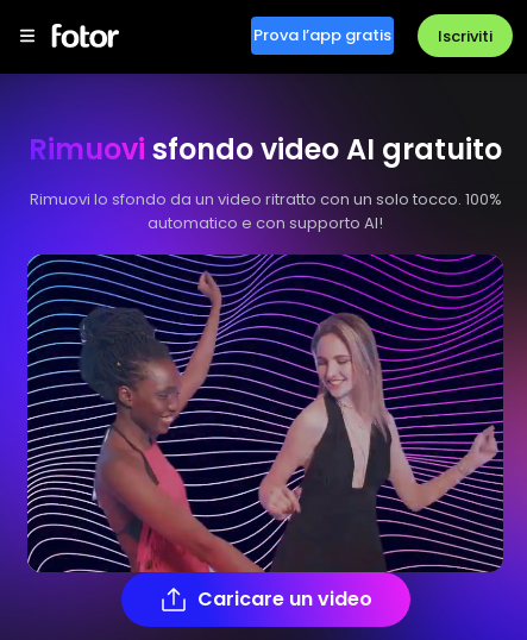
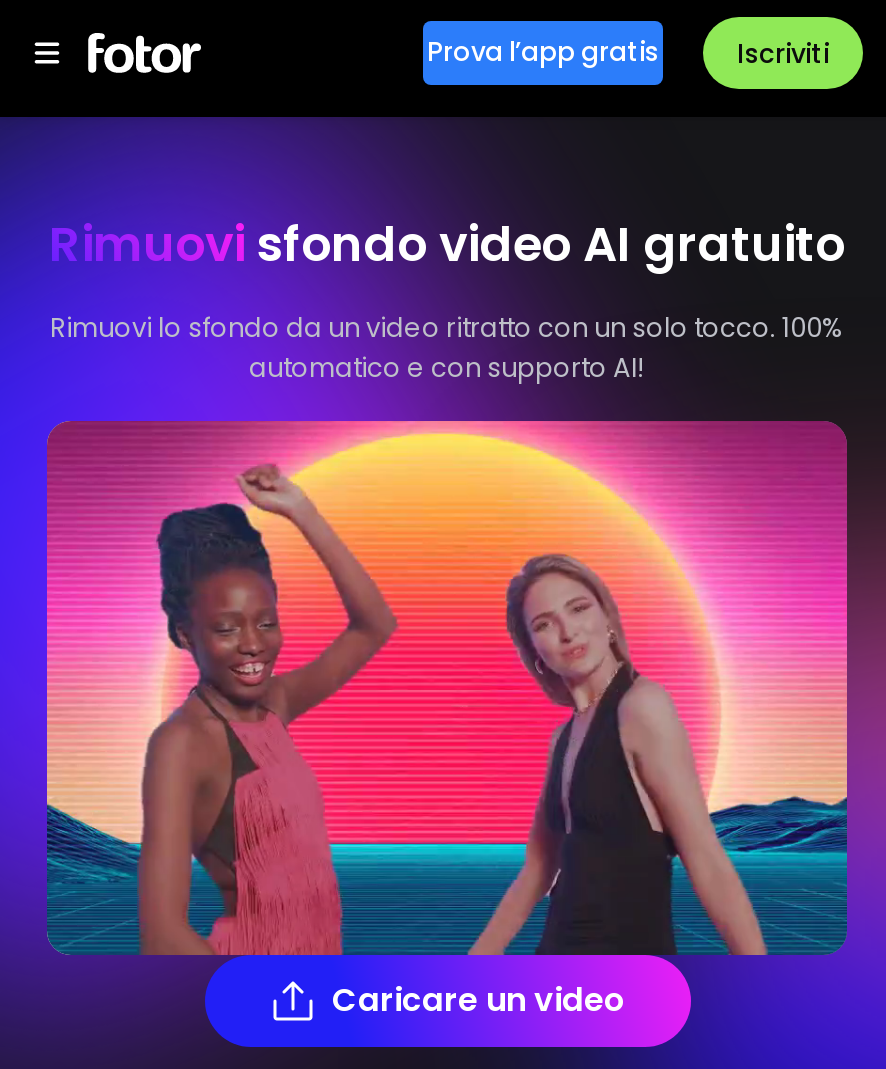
- [image]
+ [image]
